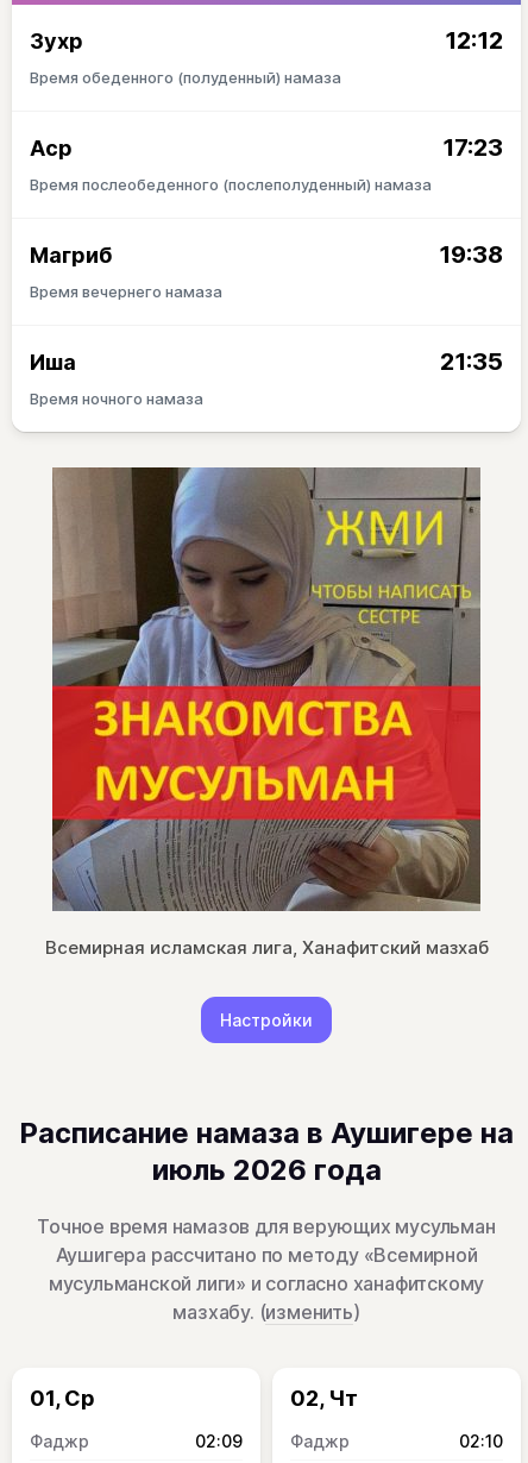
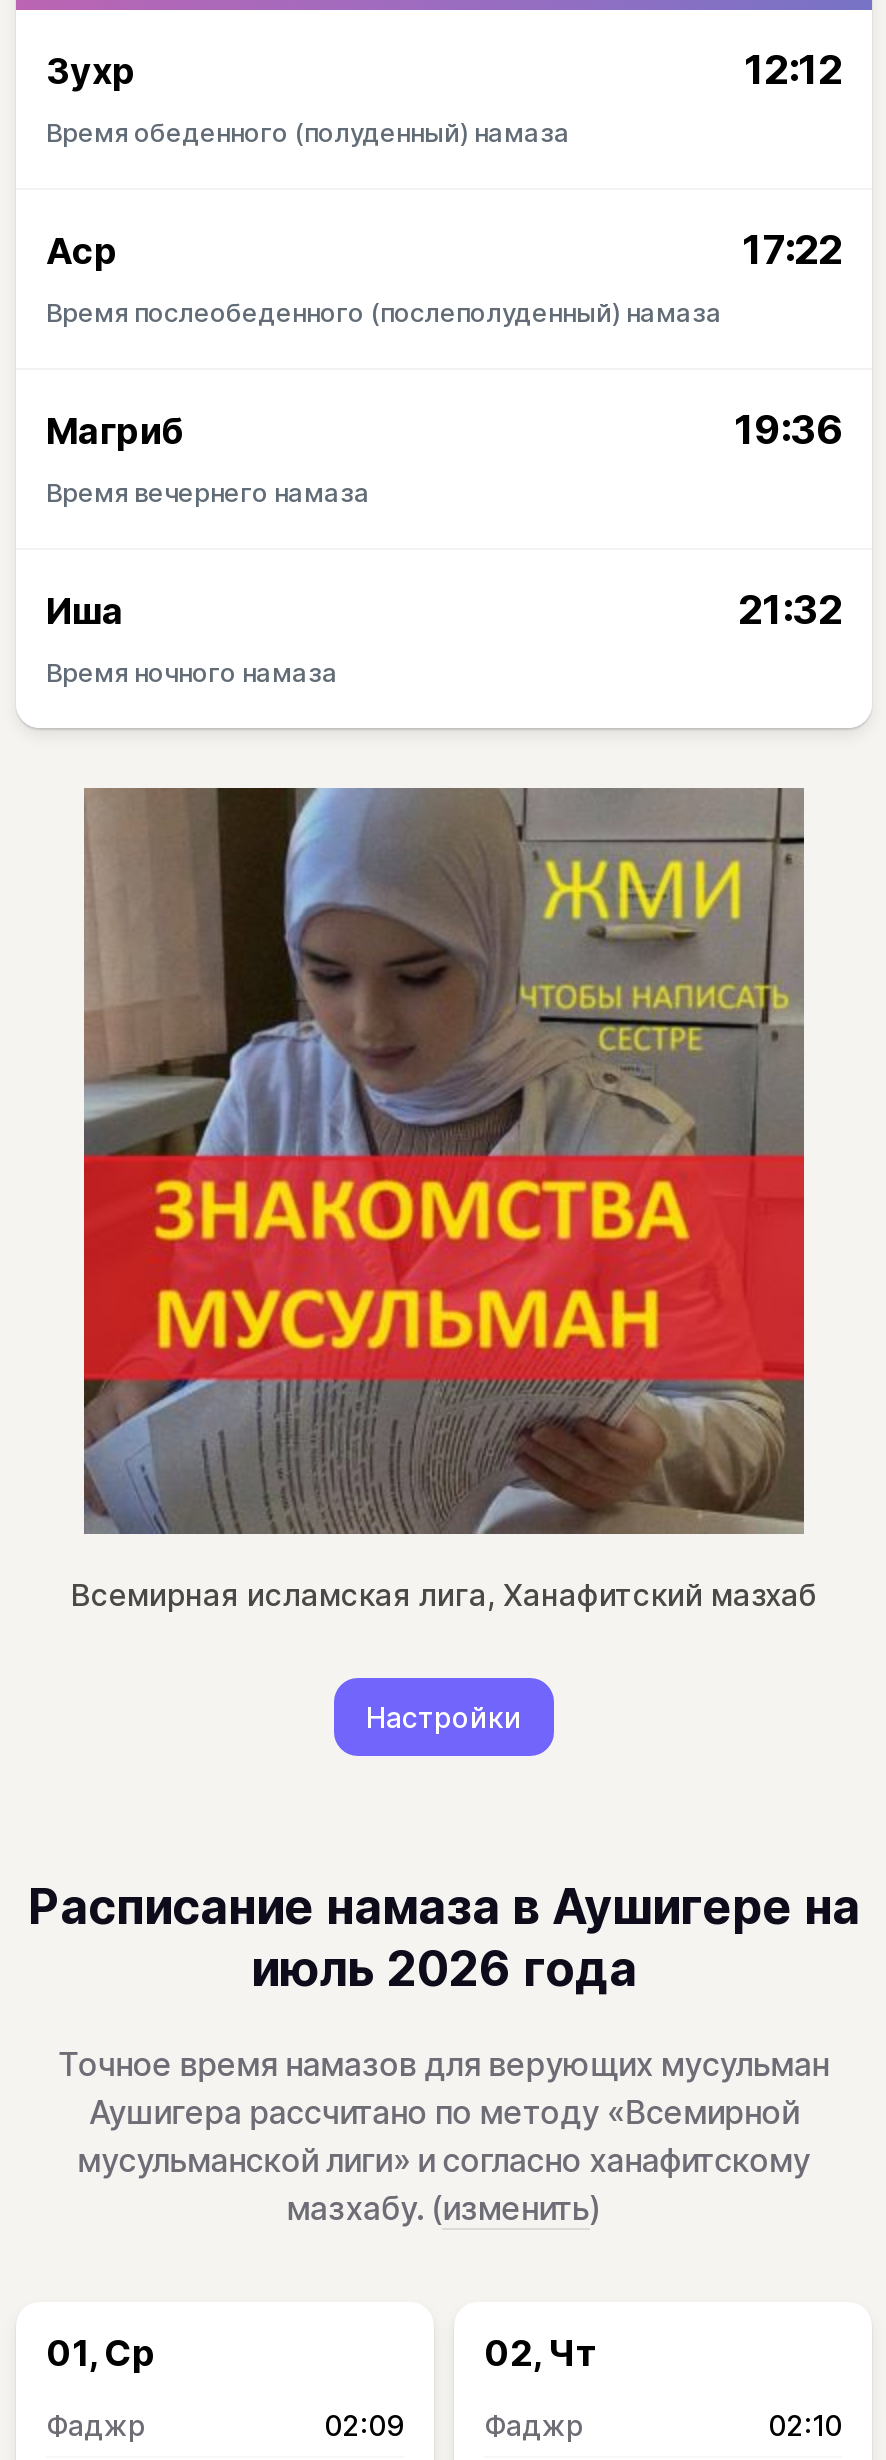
- 17:23
+ 17:22

- 19:38
+ 19:36

- 21:35
+ 21:32
